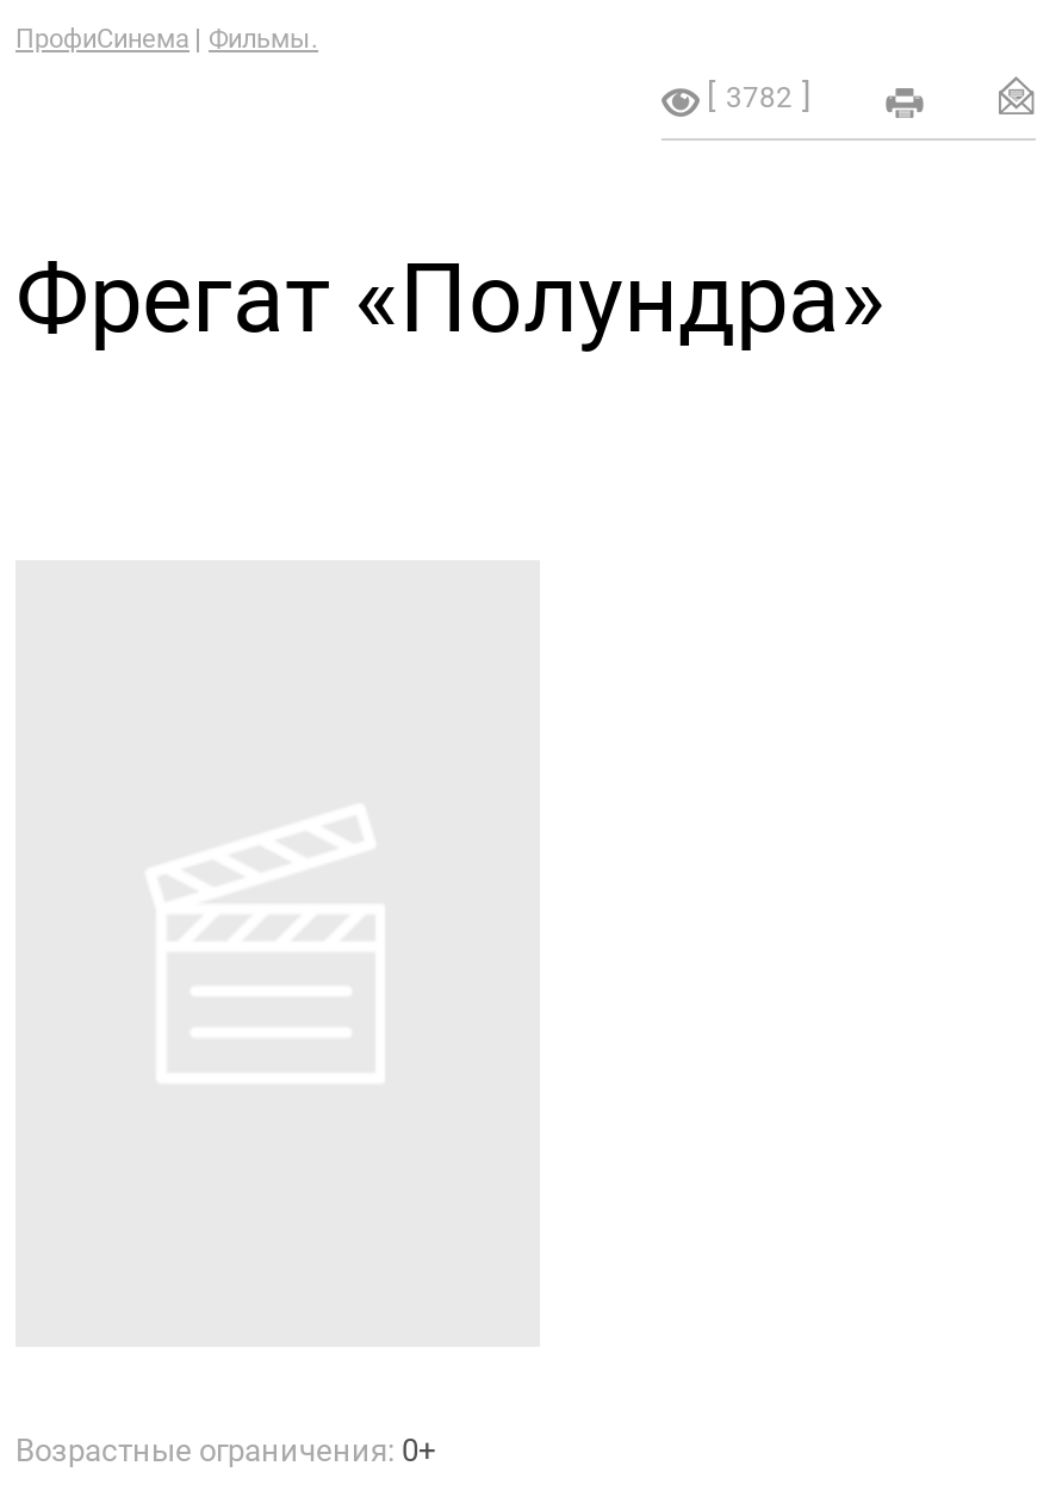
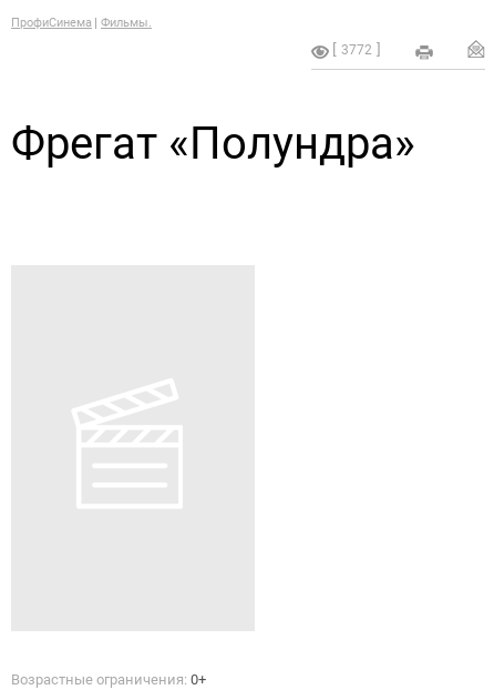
- 3782
+ 3772
